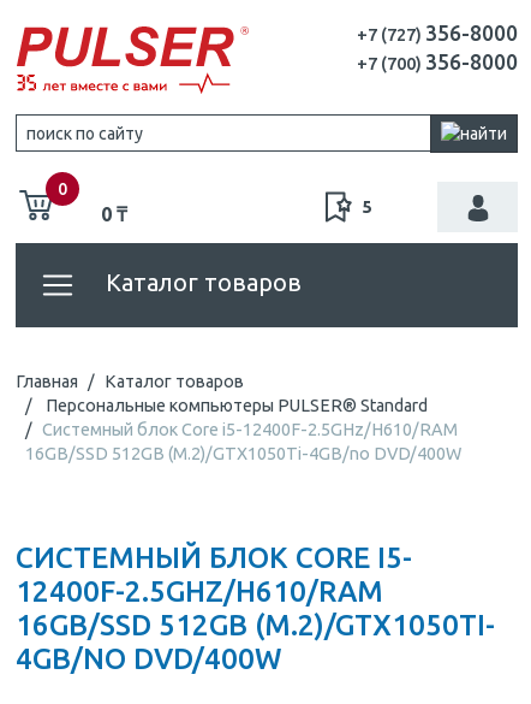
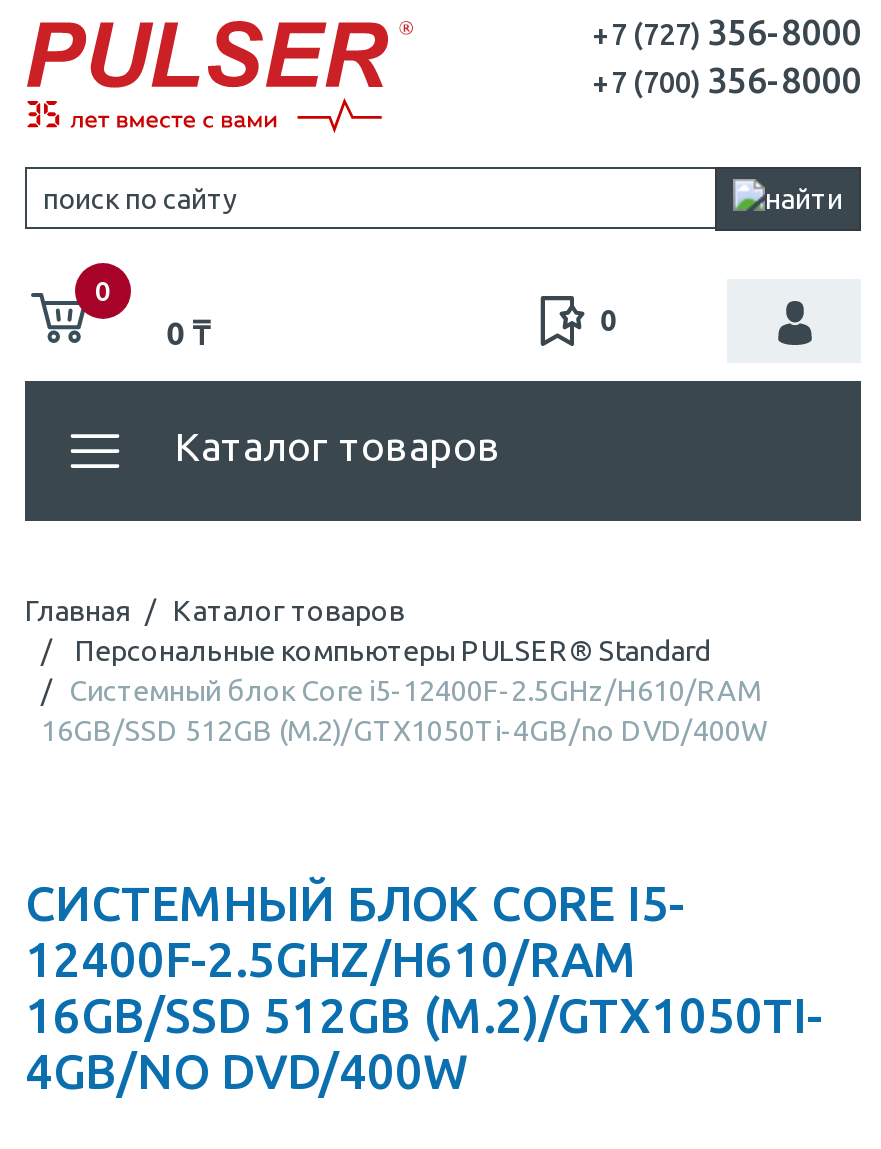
- 5
+ 0
